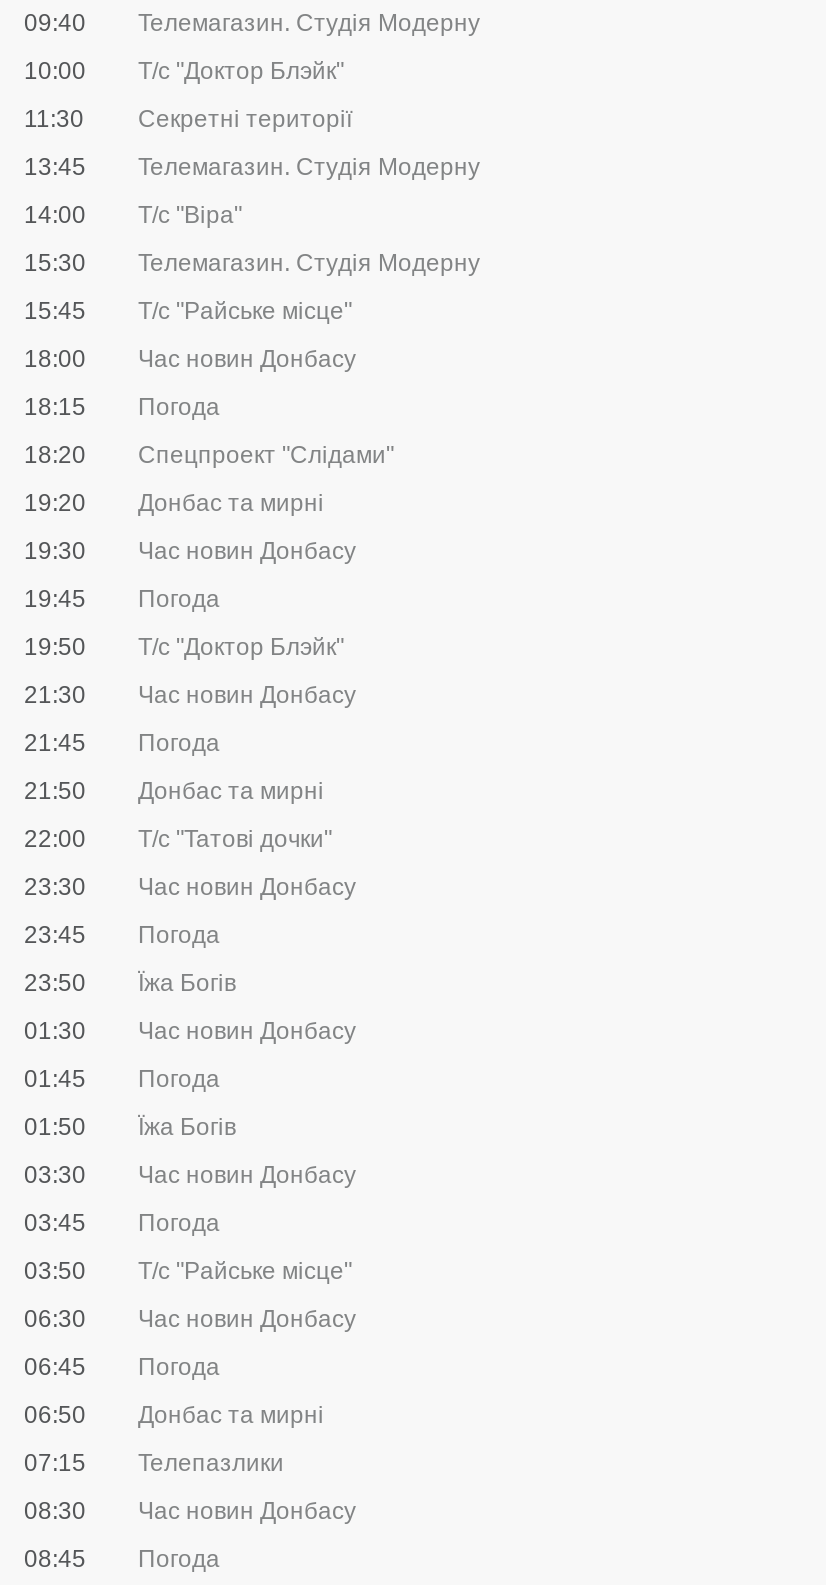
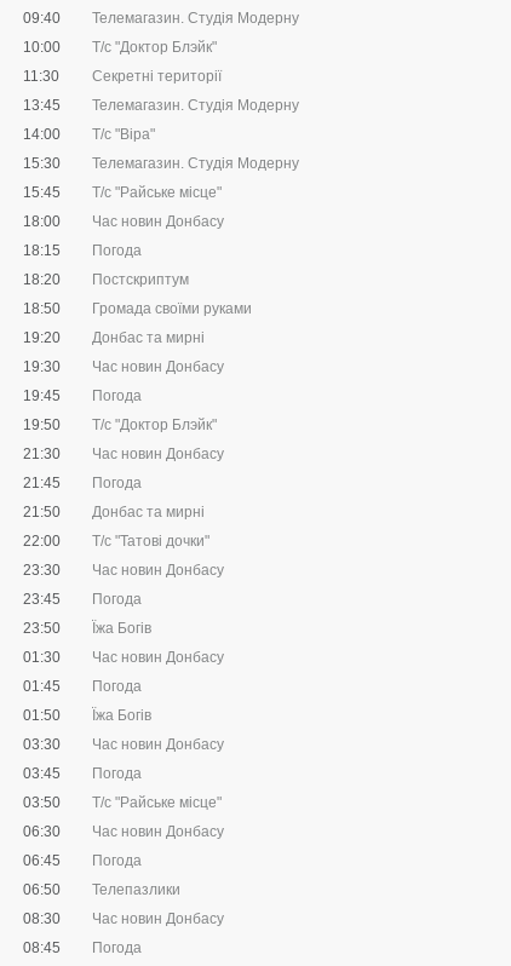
- Спецпроект "Слідами"
+ Постскриптум
+ 18:50
+ Громада своїми руками

moved down: 19:20 | Донбас та мирні | 19:30 | ... | Погода | 06:50

- Донбас та мирні
- 07:15
